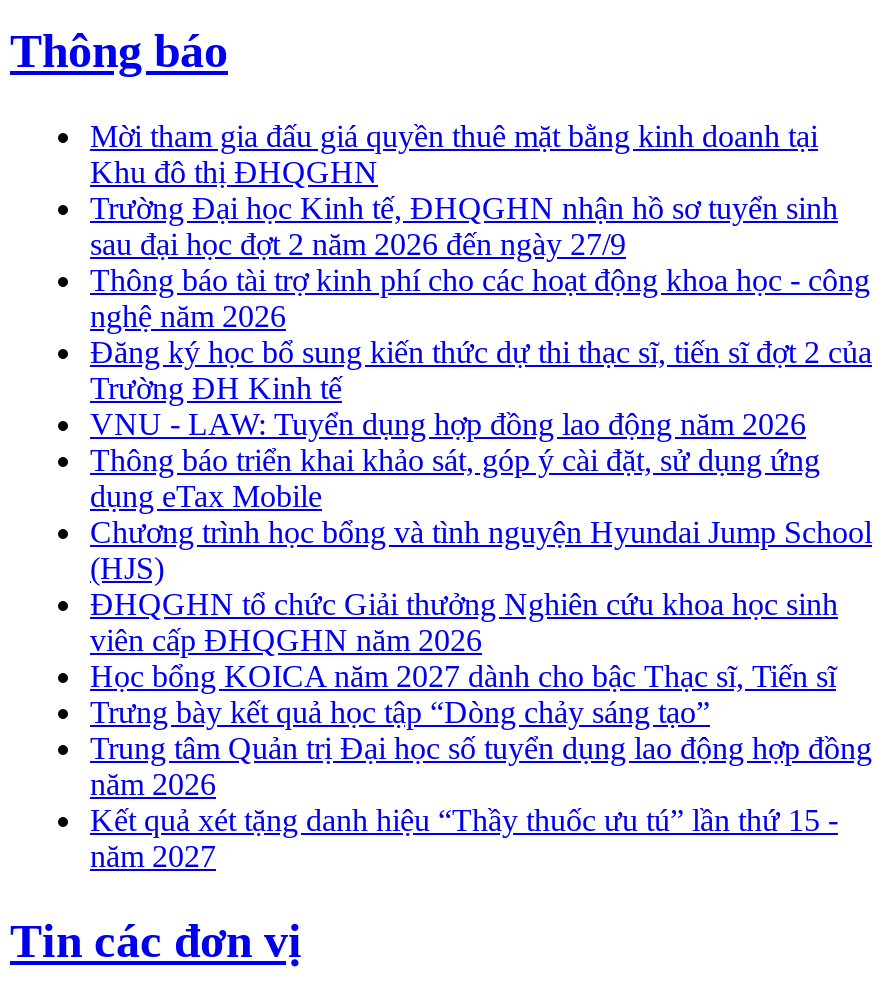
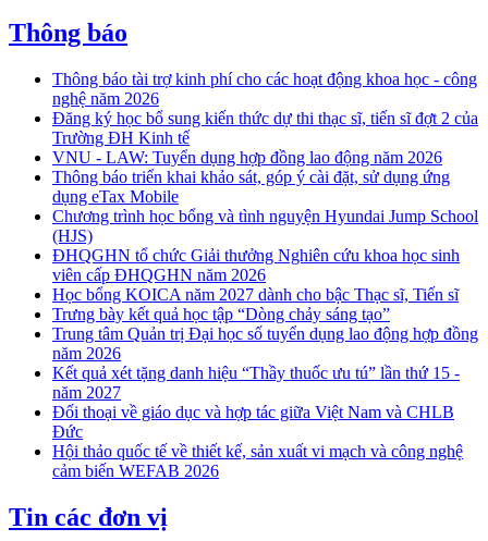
- Mời tham gia đấu giá quyền thuê mặt bằng kinh doanh tại
- Khu đô thị ĐHQGHN
- Trường Đại học Kinh tế, ĐHQGHN nhận hồ sơ tuyển sinh
- sau đại học đợt 2 năm 2026 đến ngày 27/9

moved up: Thông báo tài trợ kinh phí cho các hoạt động khoa học - công | nghệ năm 2026 | Đăng ký học bổ sung kiến thức dự thi thạc sĩ, tiến sĩ đợt 2 của | ... | Kết quả xét tặng danh hiệu “Thầy thuốc ưu tú” lần thứ 15 - | năm 2027

+ Đối thoại về giáo dục và hợp tác giữa Việt Nam và CHLB
+ Đức
+ Hội thảo quốc tế về thiết kế, sản xuất vi mạch và công nghệ
+ cảm biến WEFAB 2026
